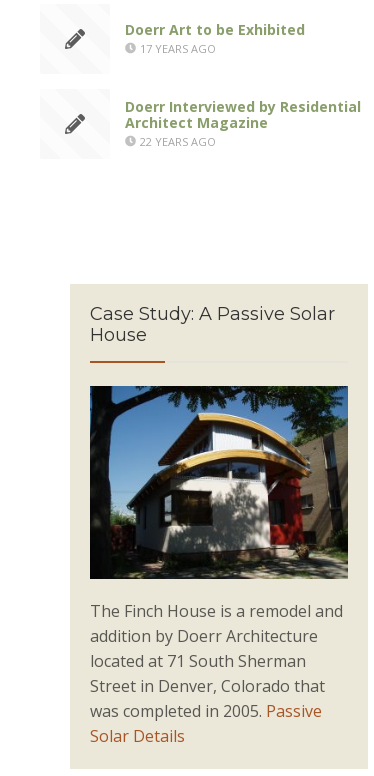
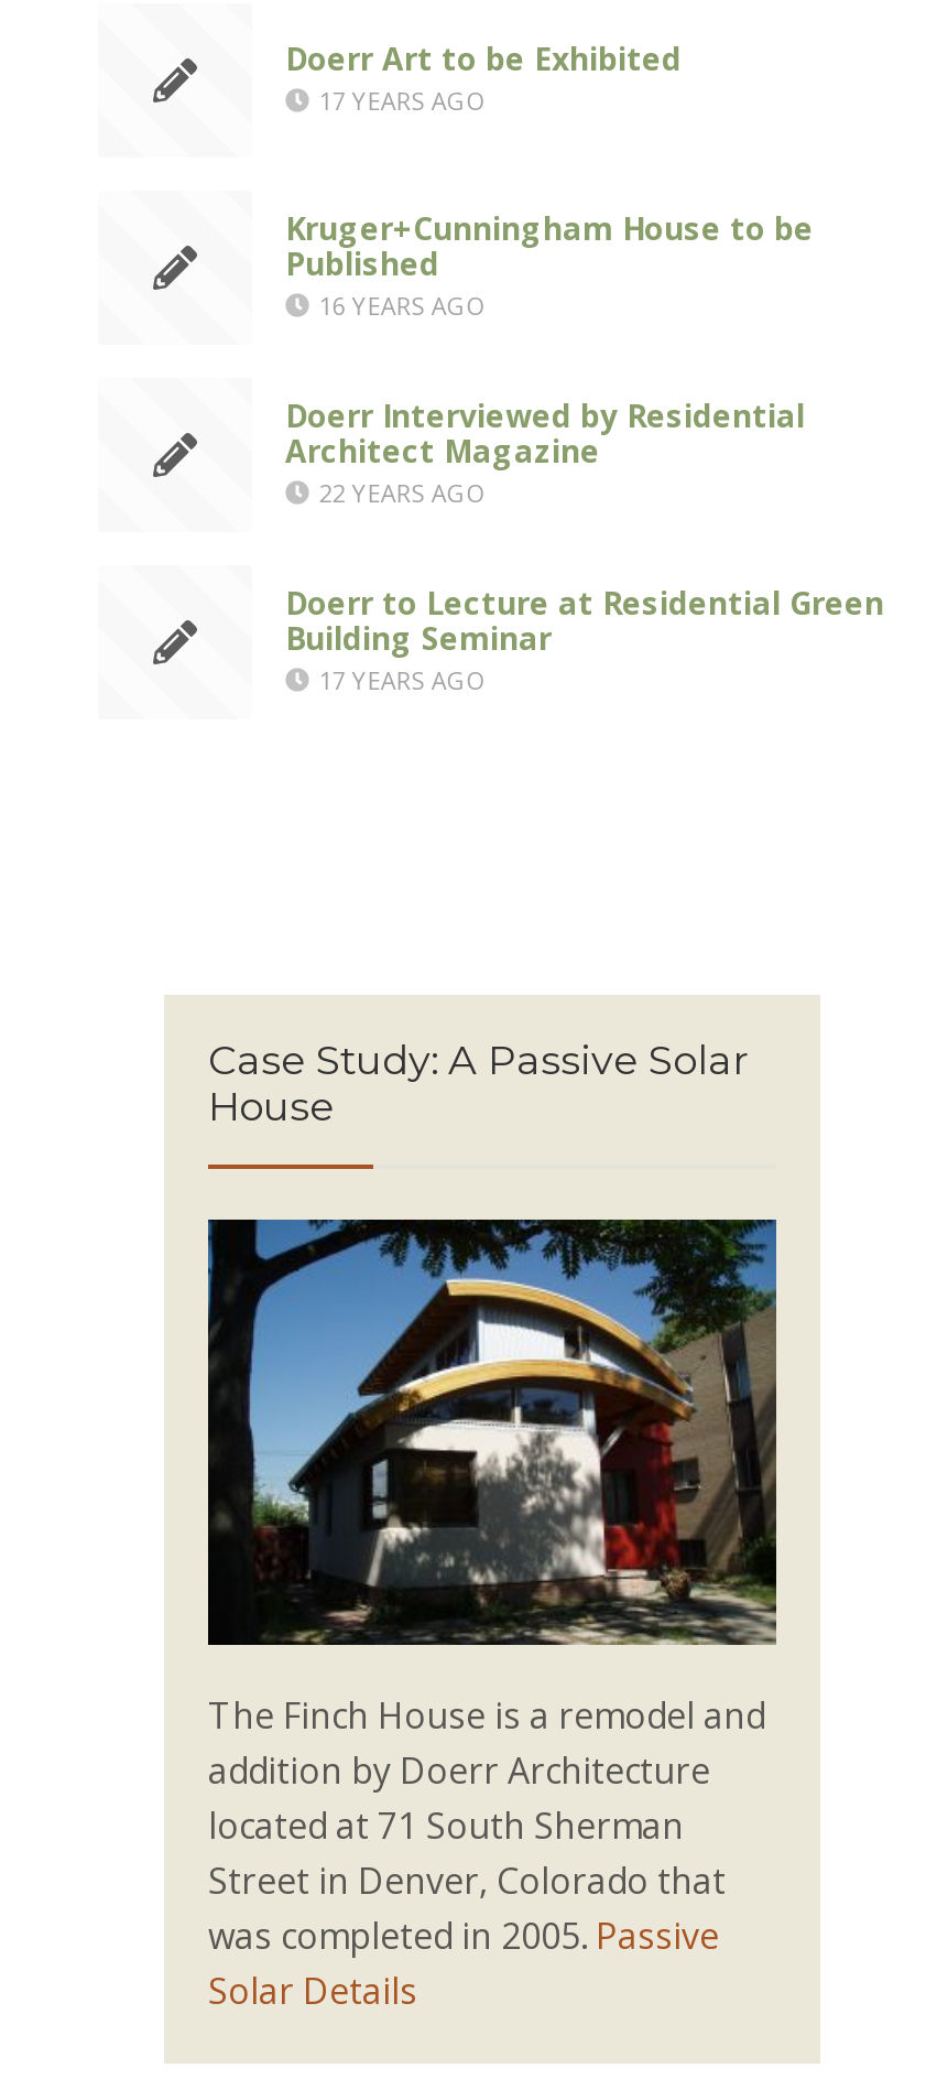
+ Kruger+Cunningham House to be
+ Published
+ 16 YEARS AGO

+ Doerr to Lecture at Residential Green
+ Building Seminar
+ 17 YEARS AGO
